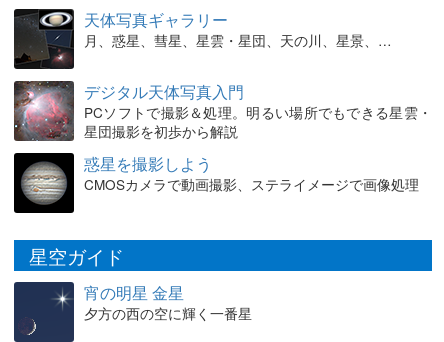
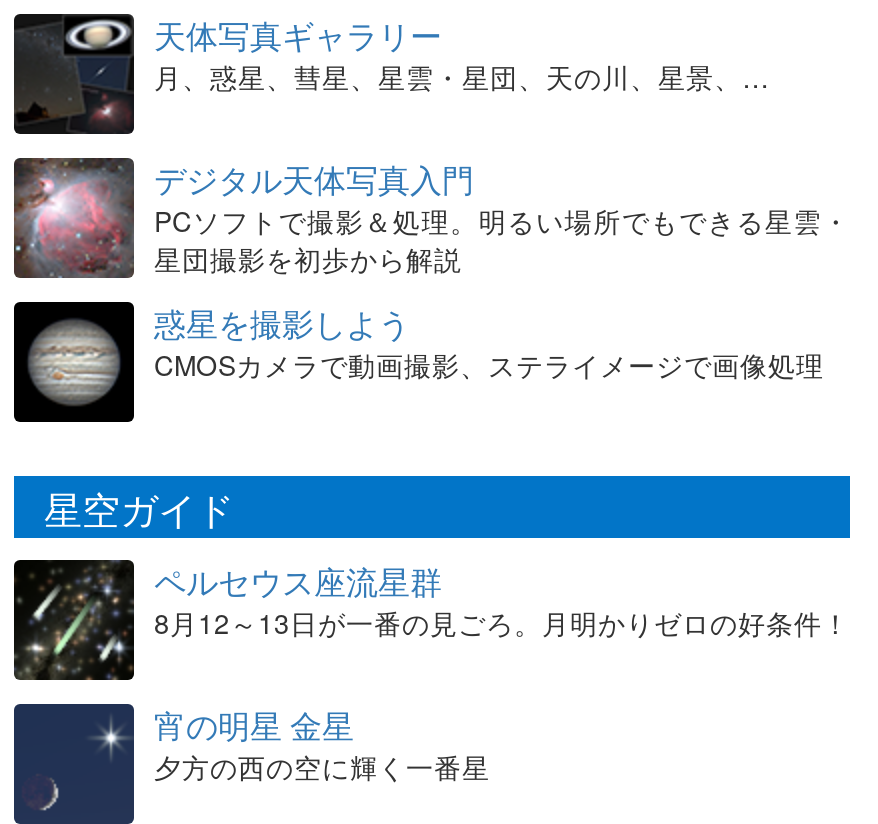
+ [image]
+ ペルセウス座流星群
+ 8月12～13日が一番の見ごろ。月明かりゼロの好条件！
